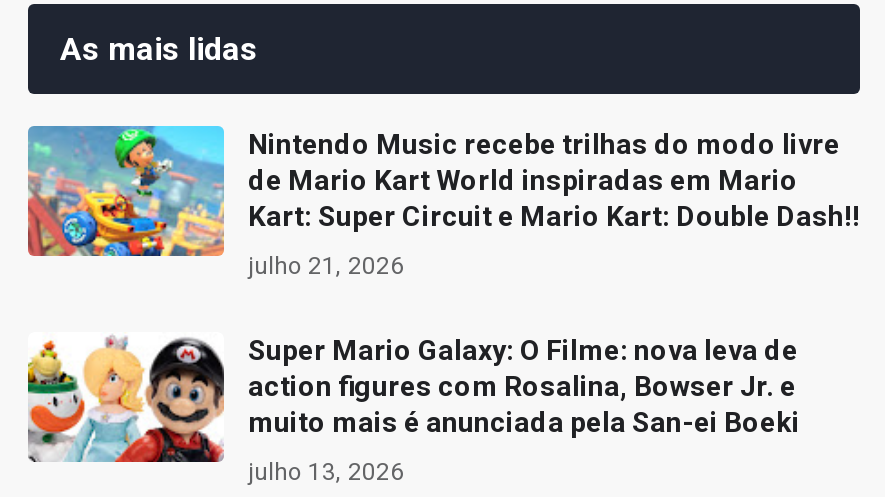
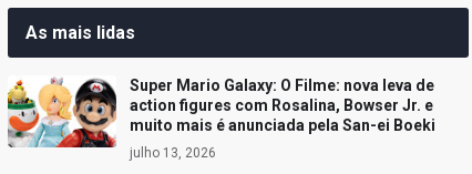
- [image]
- Nintendo Music recebe trilhas do modo livre
- de Mario Kart World inspiradas em Mario
- Kart: Super Circuit e Mario Kart: Double Dash!!
- julho 21, 2026
